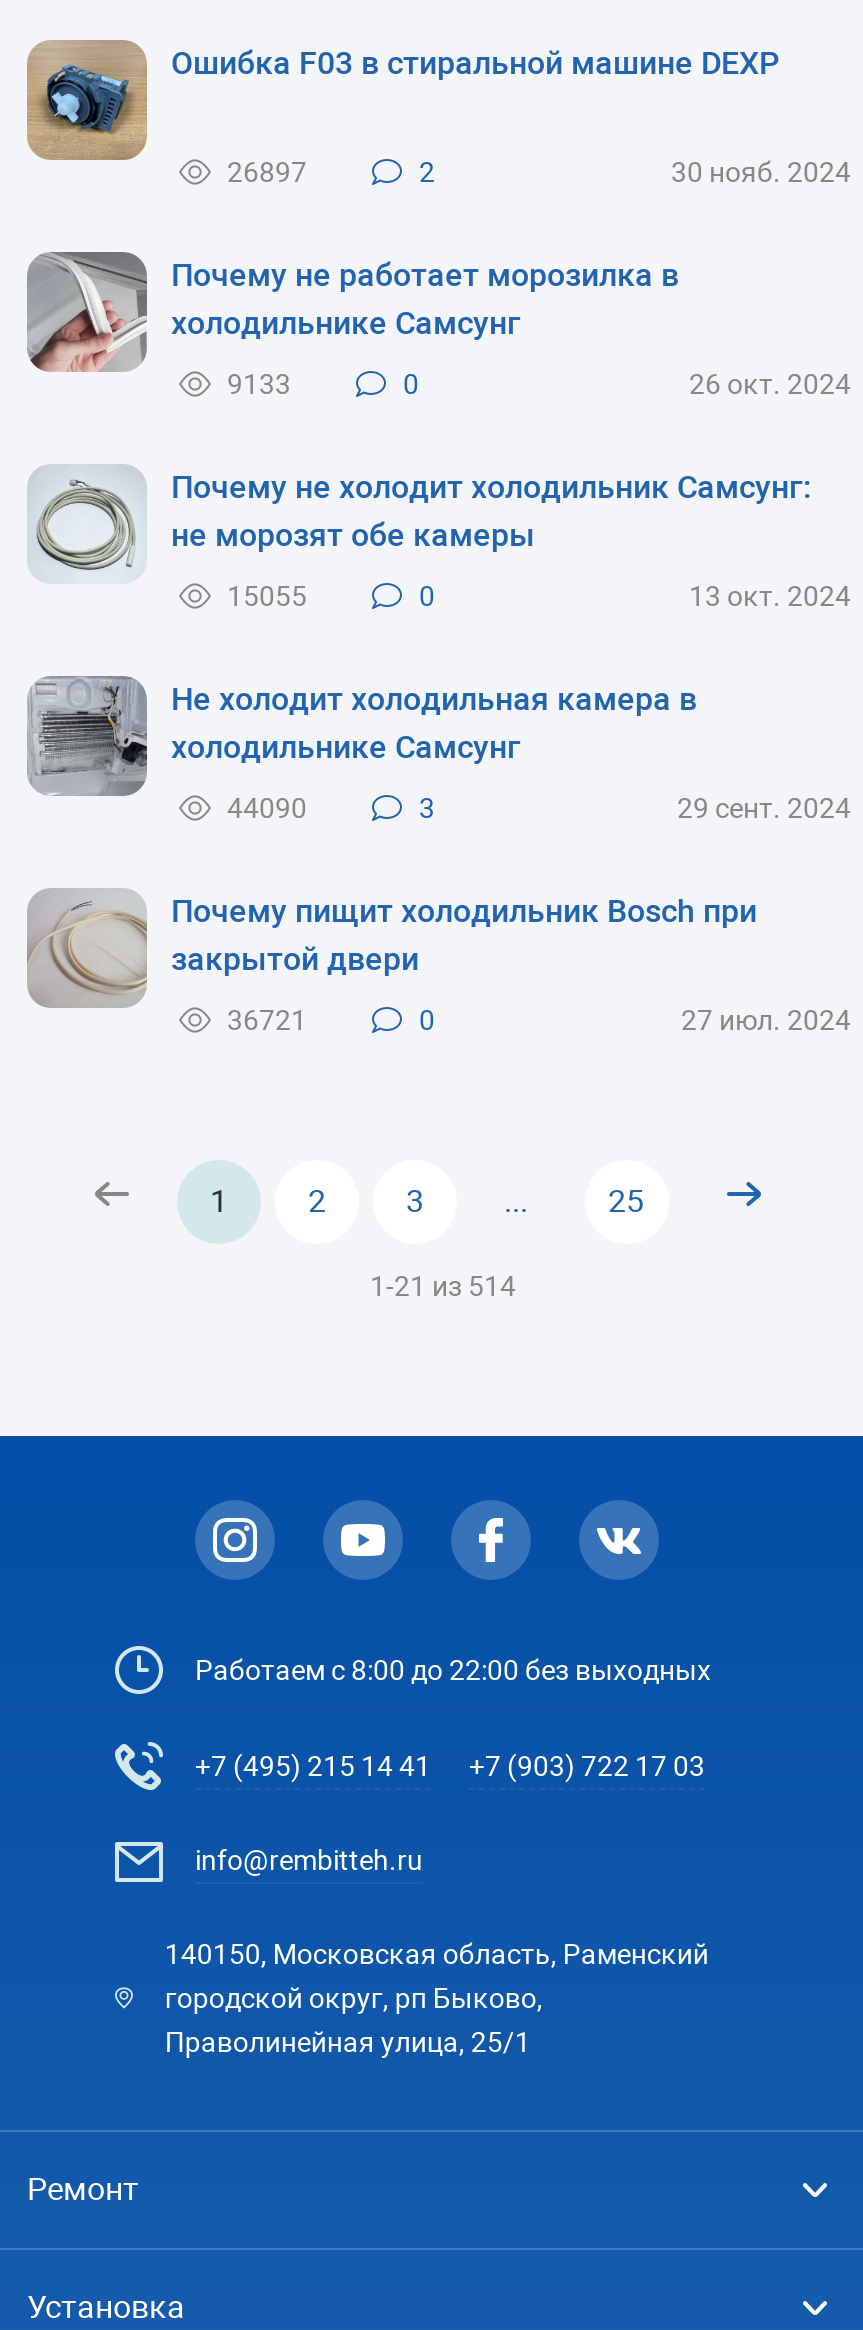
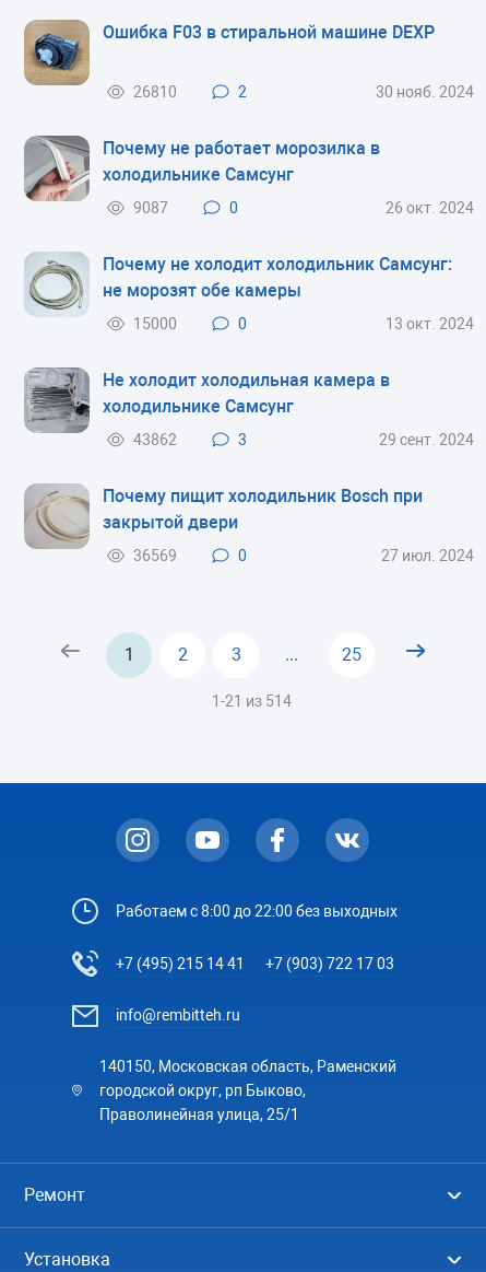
- 26897
+ 26810

- 9133
+ 9087

- 15055
+ 15000

- 44090
+ 43862

- 36721
+ 36569
